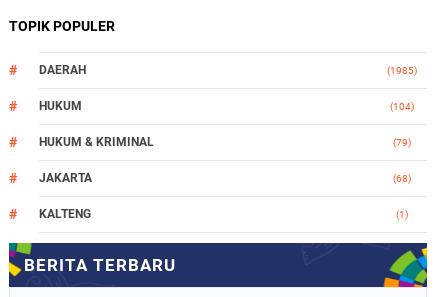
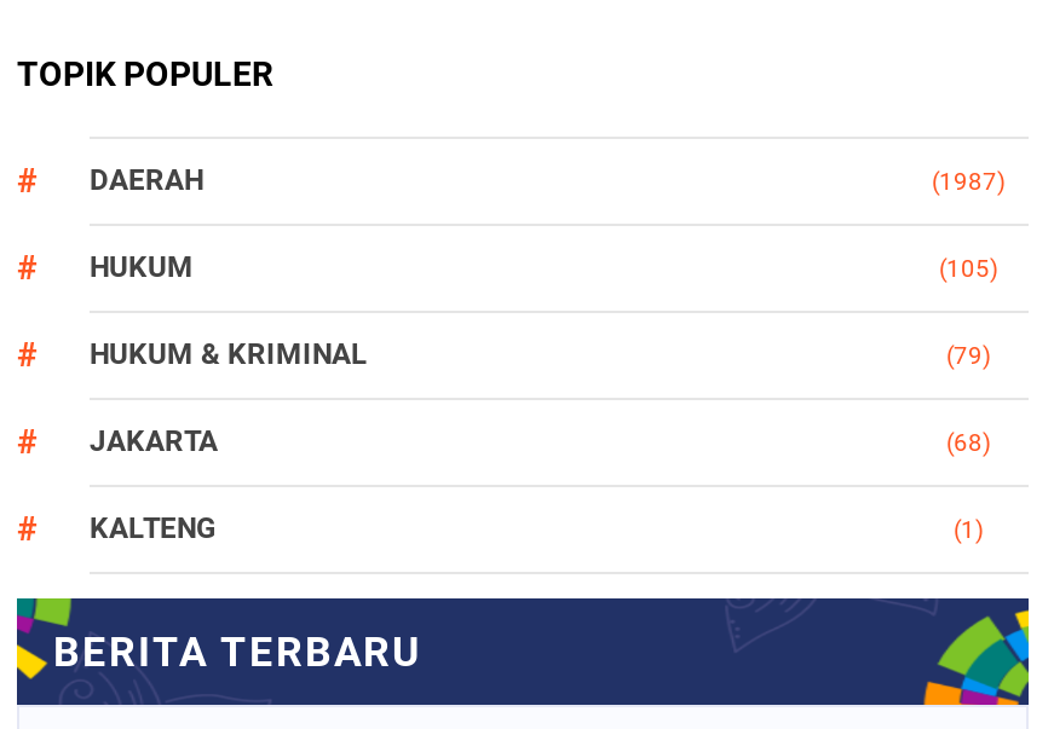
- (1985)
+ (1987)

- (104)
+ (105)
